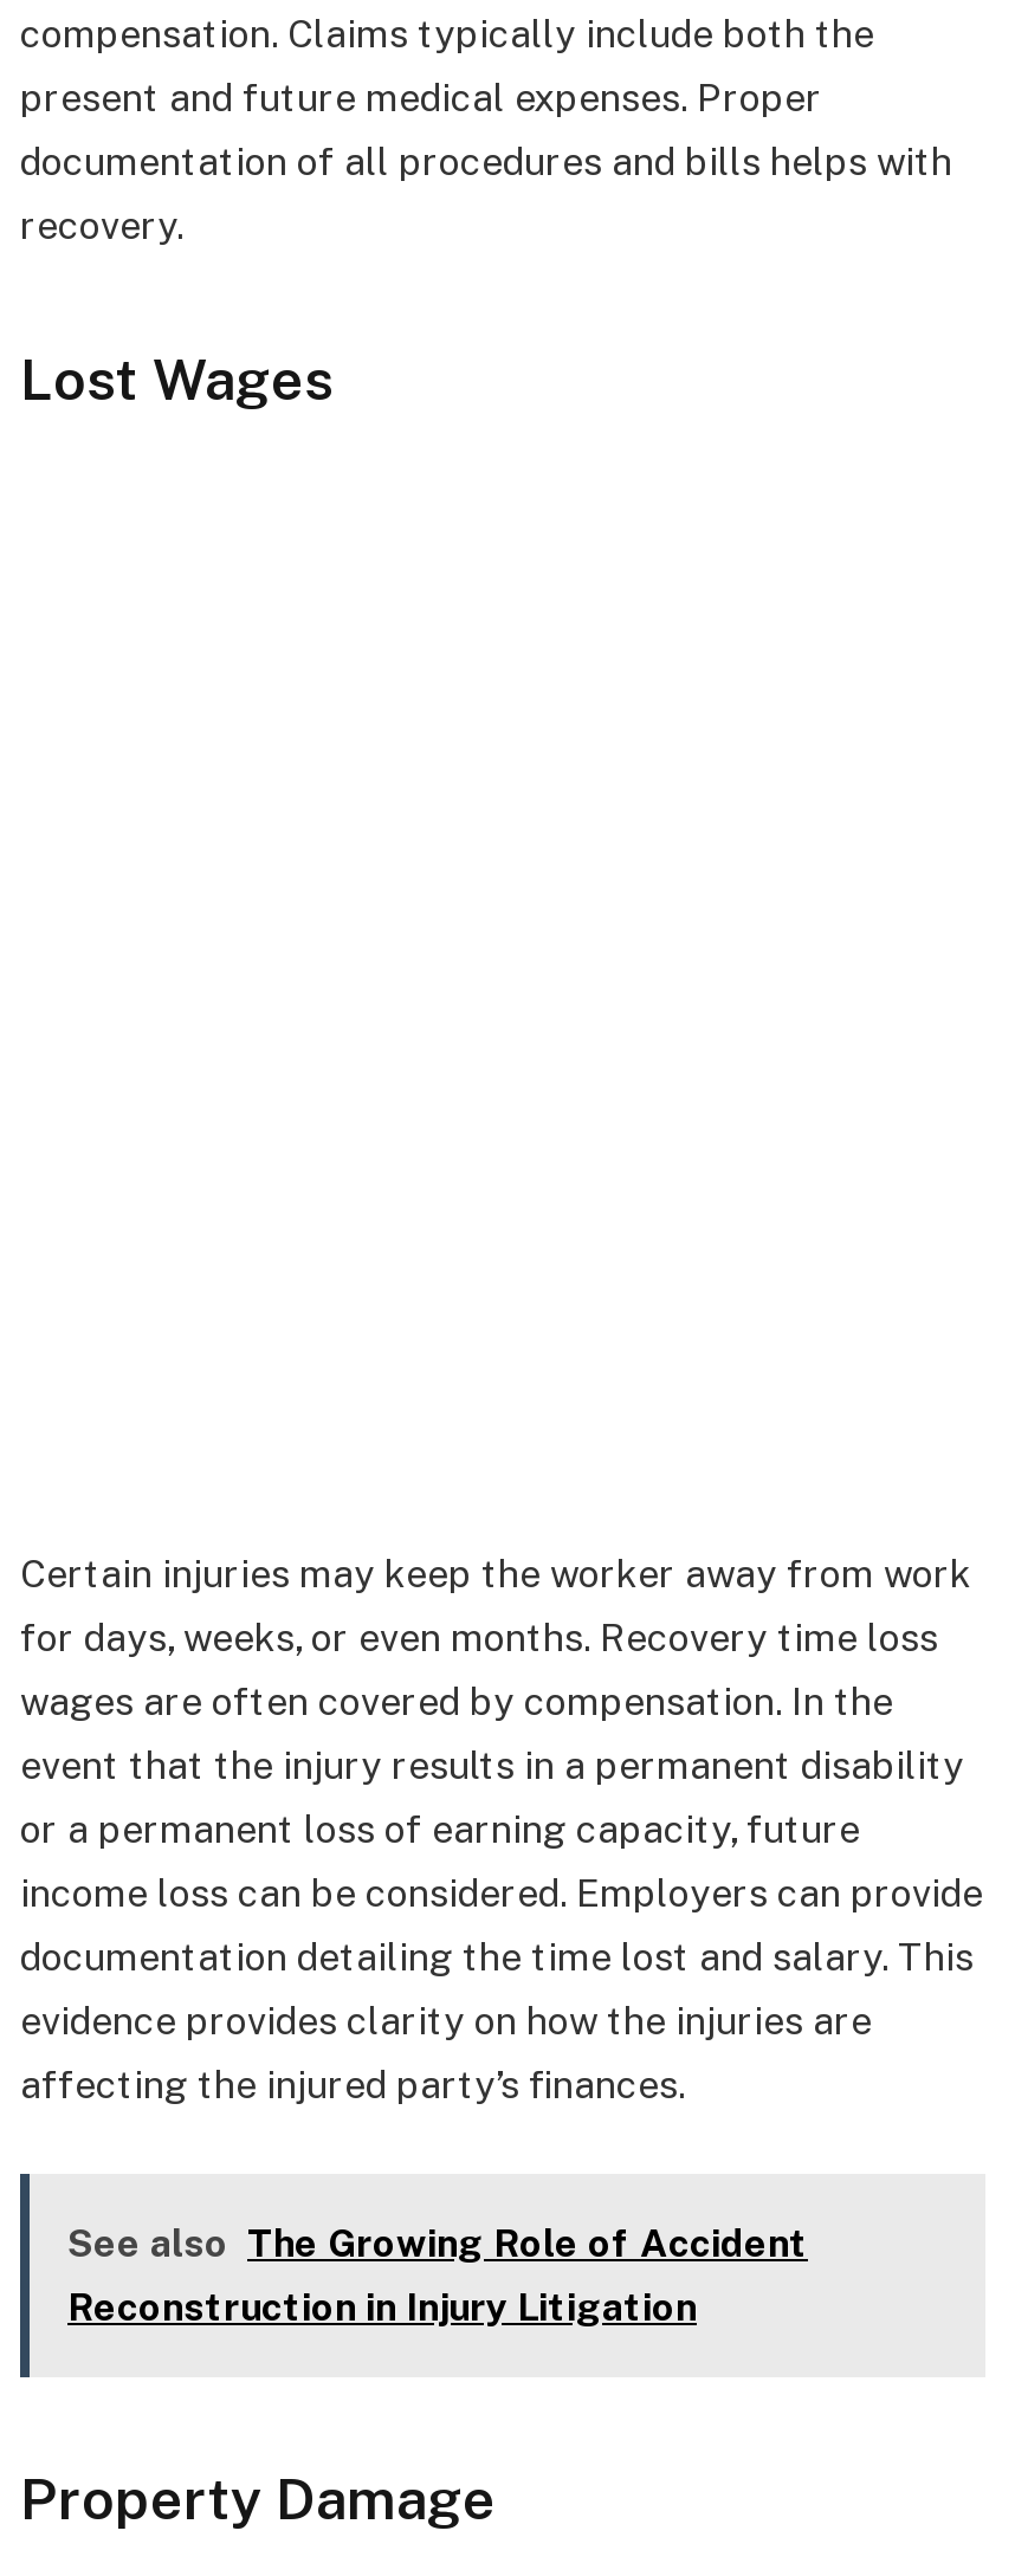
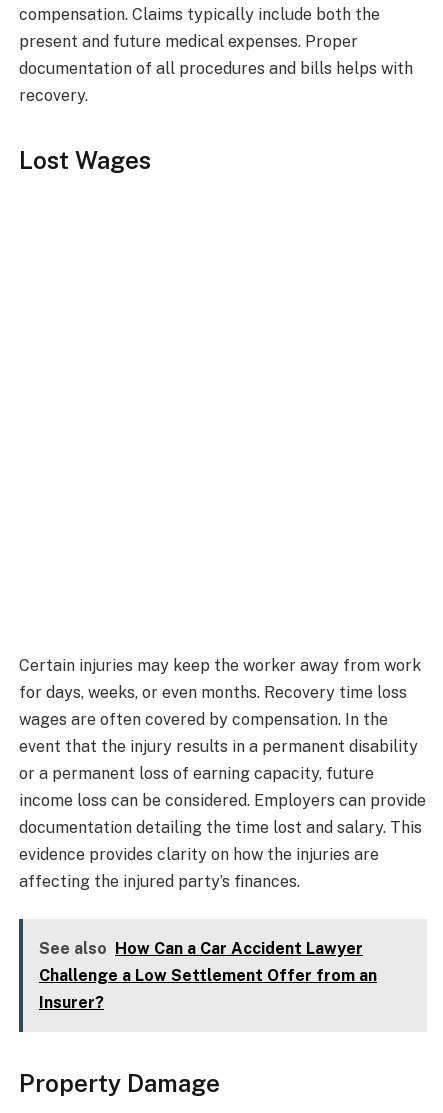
- See also The Growing Role of Accident
- Reconstruction in Injury Litigation
+ See also How Can a Car Accident Lawyer
+ Challenge a Low Settlement Offer from an
+ Insurer?
